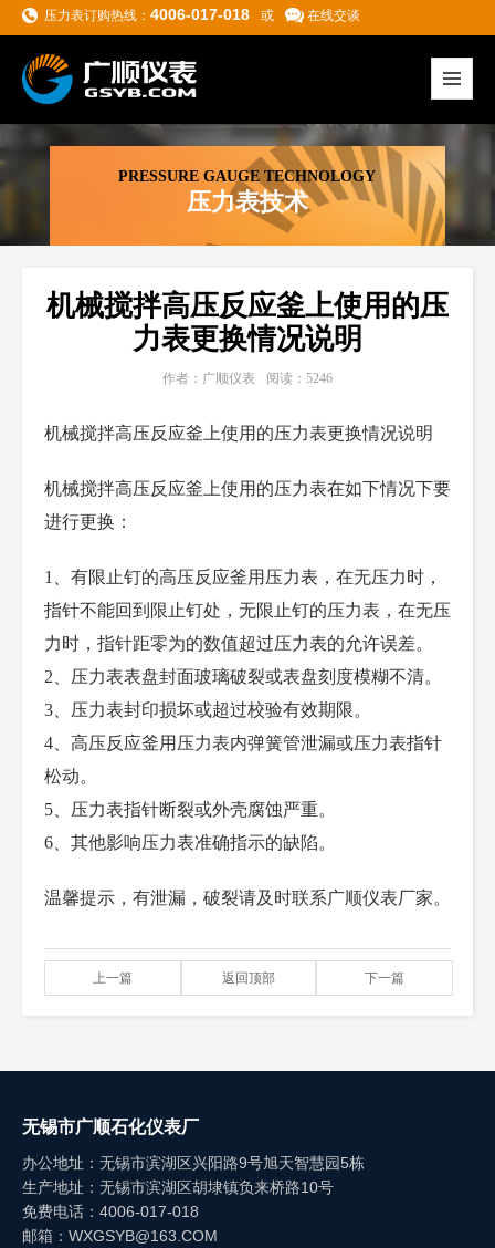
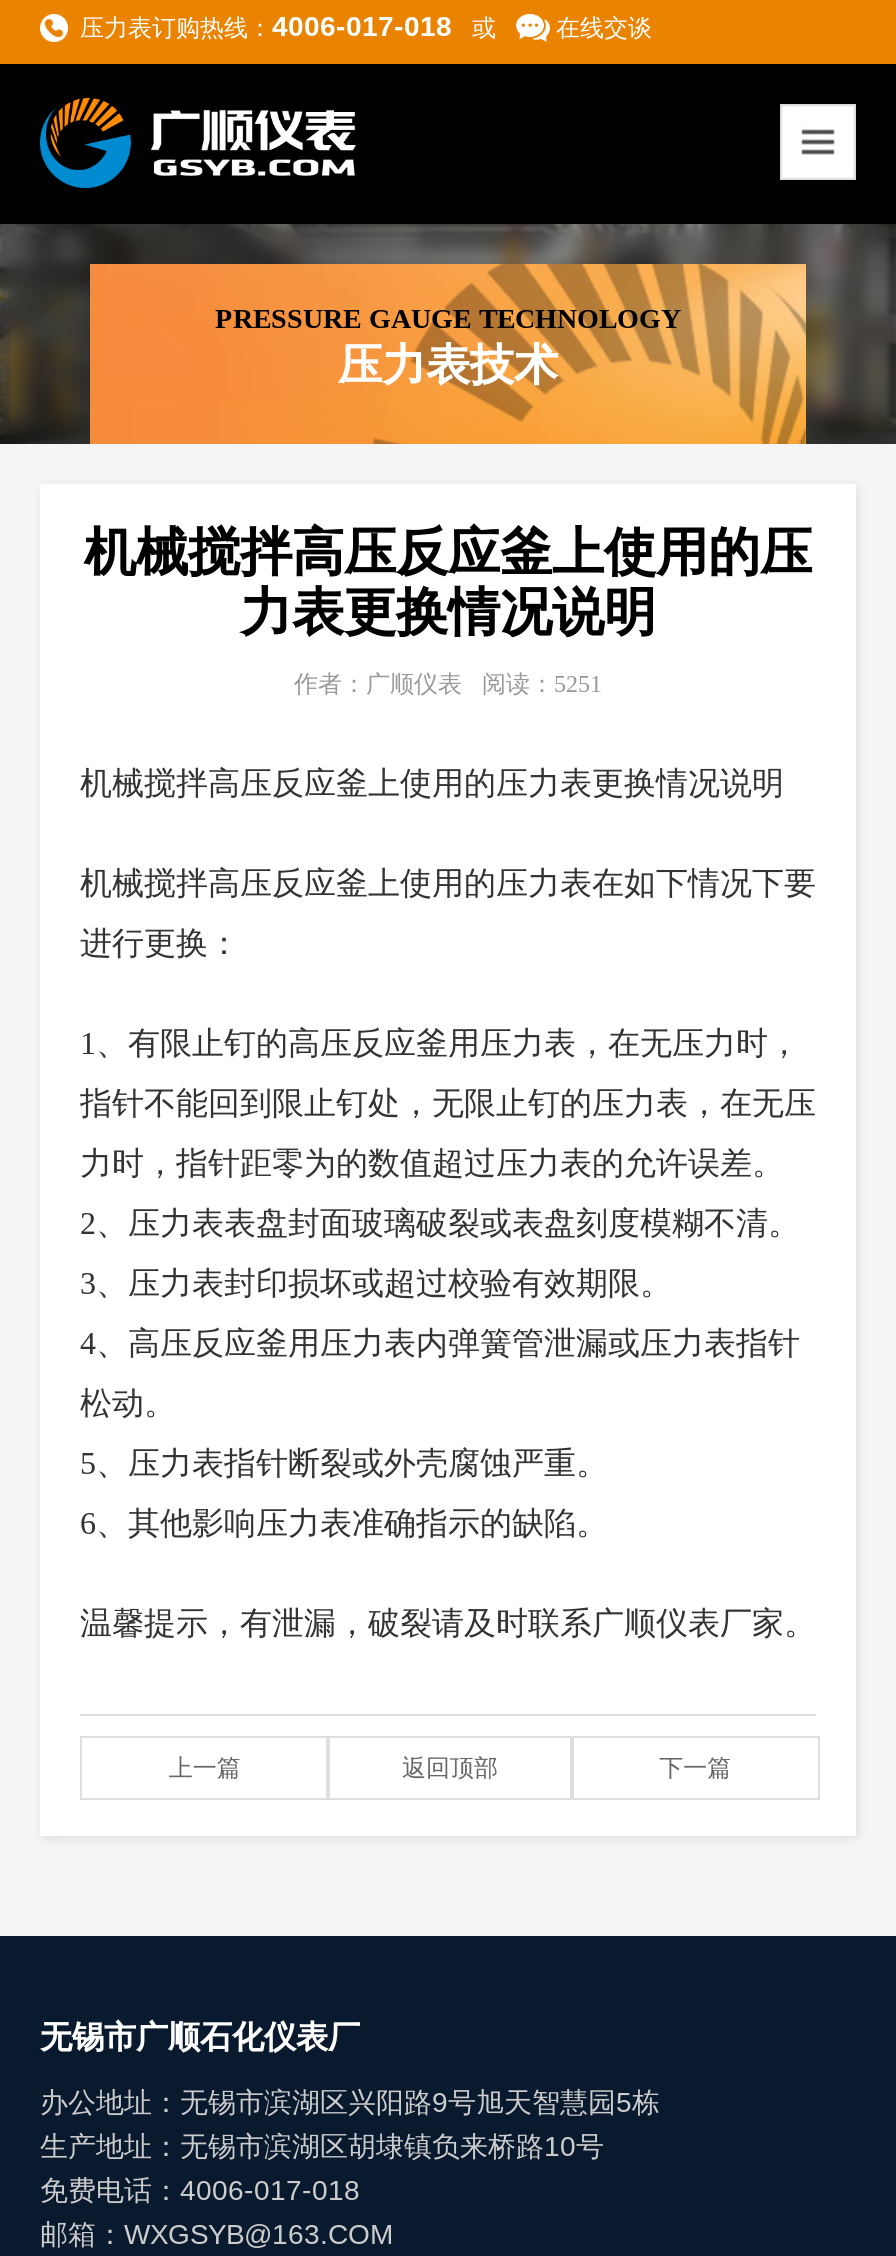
- 作者：广顺仪表 阅读：5246
+ 作者：广顺仪表 阅读：5251
